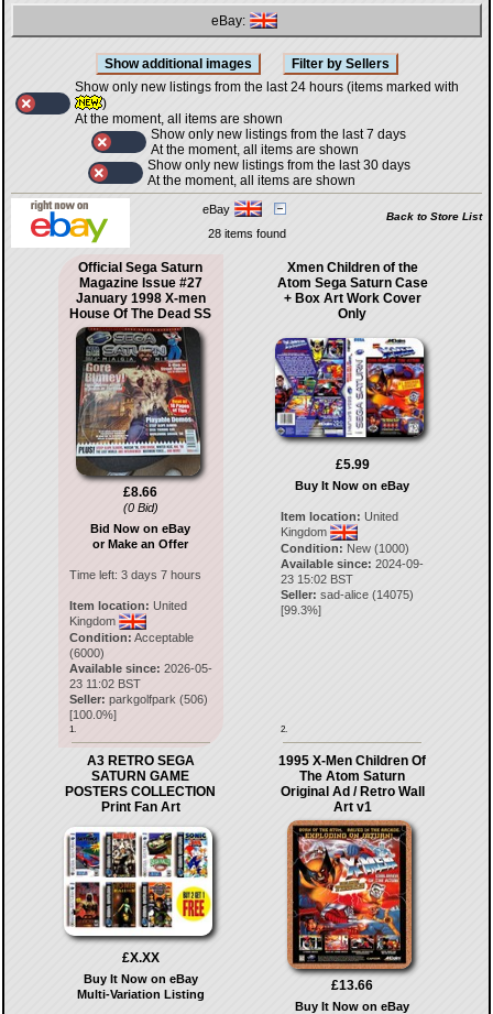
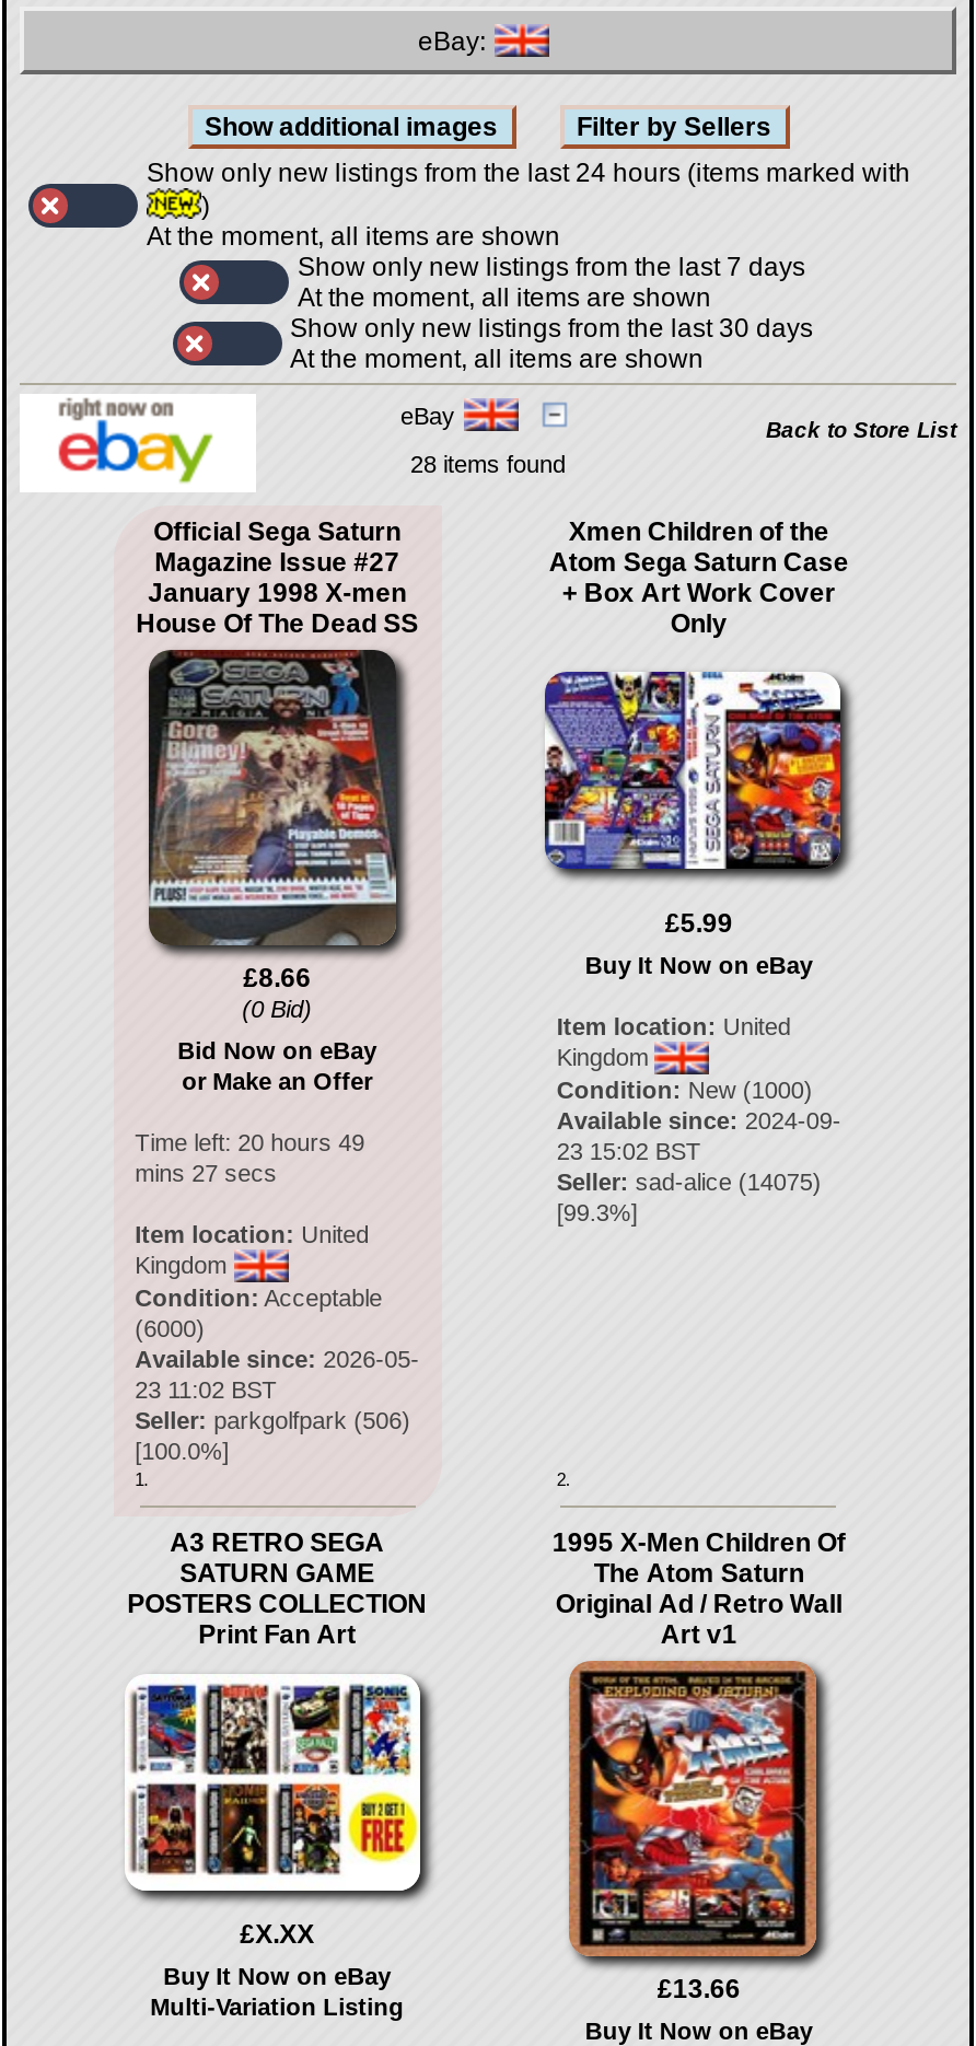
- Time left: 3 days 7 hours
+ Time left: 20 hours 49
+ mins 27 secs
